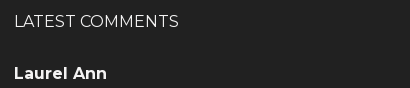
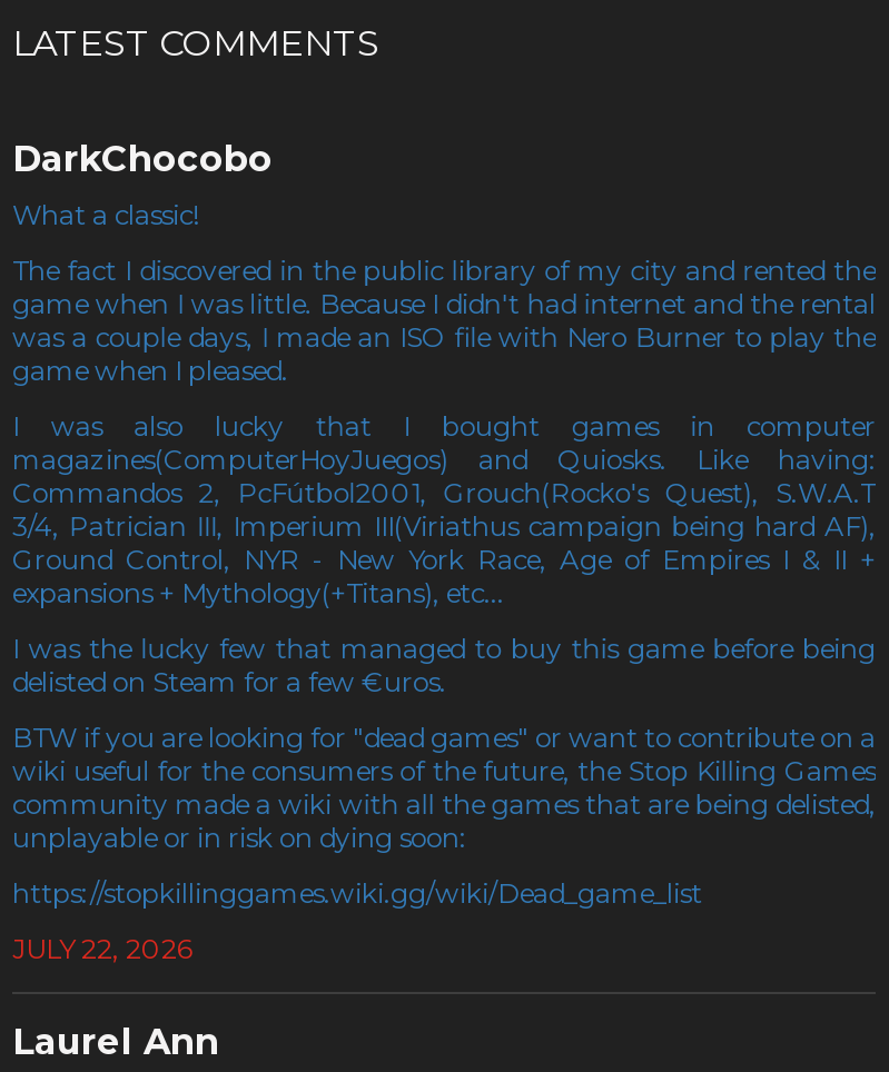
+ DarkChocobo
+ What a classic!
+ The fact I discovered in the public library of my city and rented the
+ game when I was little. Because I didn't had internet and the rental
+ was a couple days, I made an ISO file with Nero Burner to play the
+ game when I pleased.
+ I was also lucky that I bought games in computer
+ magazines(ComputerHoyJuegos) and Quiosks. Like having:
+ Commandos 2, PcFútbol2001, Grouch(Rocko's Quest), S.W.A.T
+ 3/4, Patrician III, Imperium III(Viriathus campaign being hard AF),
+ Ground Control, NYR - New York Race, Age of Empires I & II +
+ expansions + Mythology(+Titans), etc...
+ I was the lucky few that managed to buy this game before being
+ delisted on Steam for a few €uros.
+ BTW if you are looking for "dead games" or want to contribute on a
+ wiki useful for the consumers of the future, the Stop Killing Games
+ community made a wiki with all the games that are being delisted,
+ unplayable or in risk on dying soon:
+ https://stopkillinggames.wiki.gg/wiki/Dead_game_list
+ JULY 22, 2026
